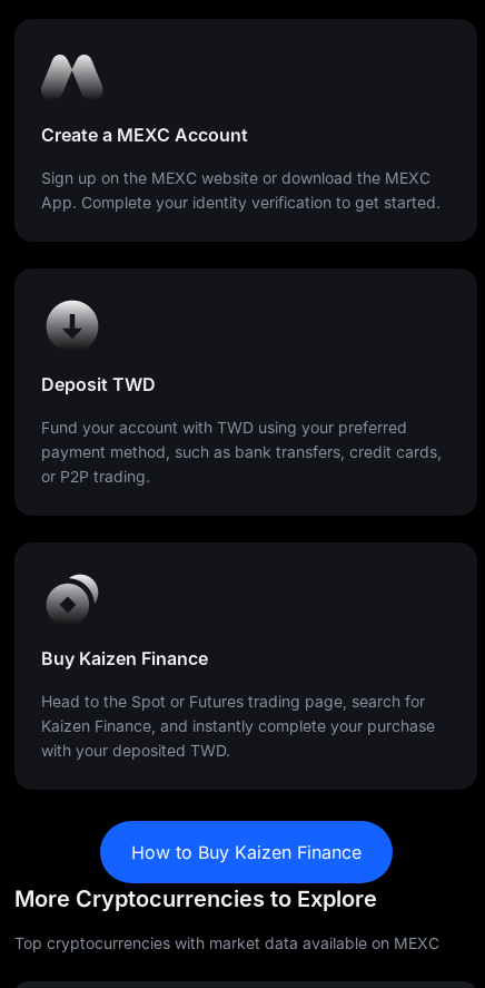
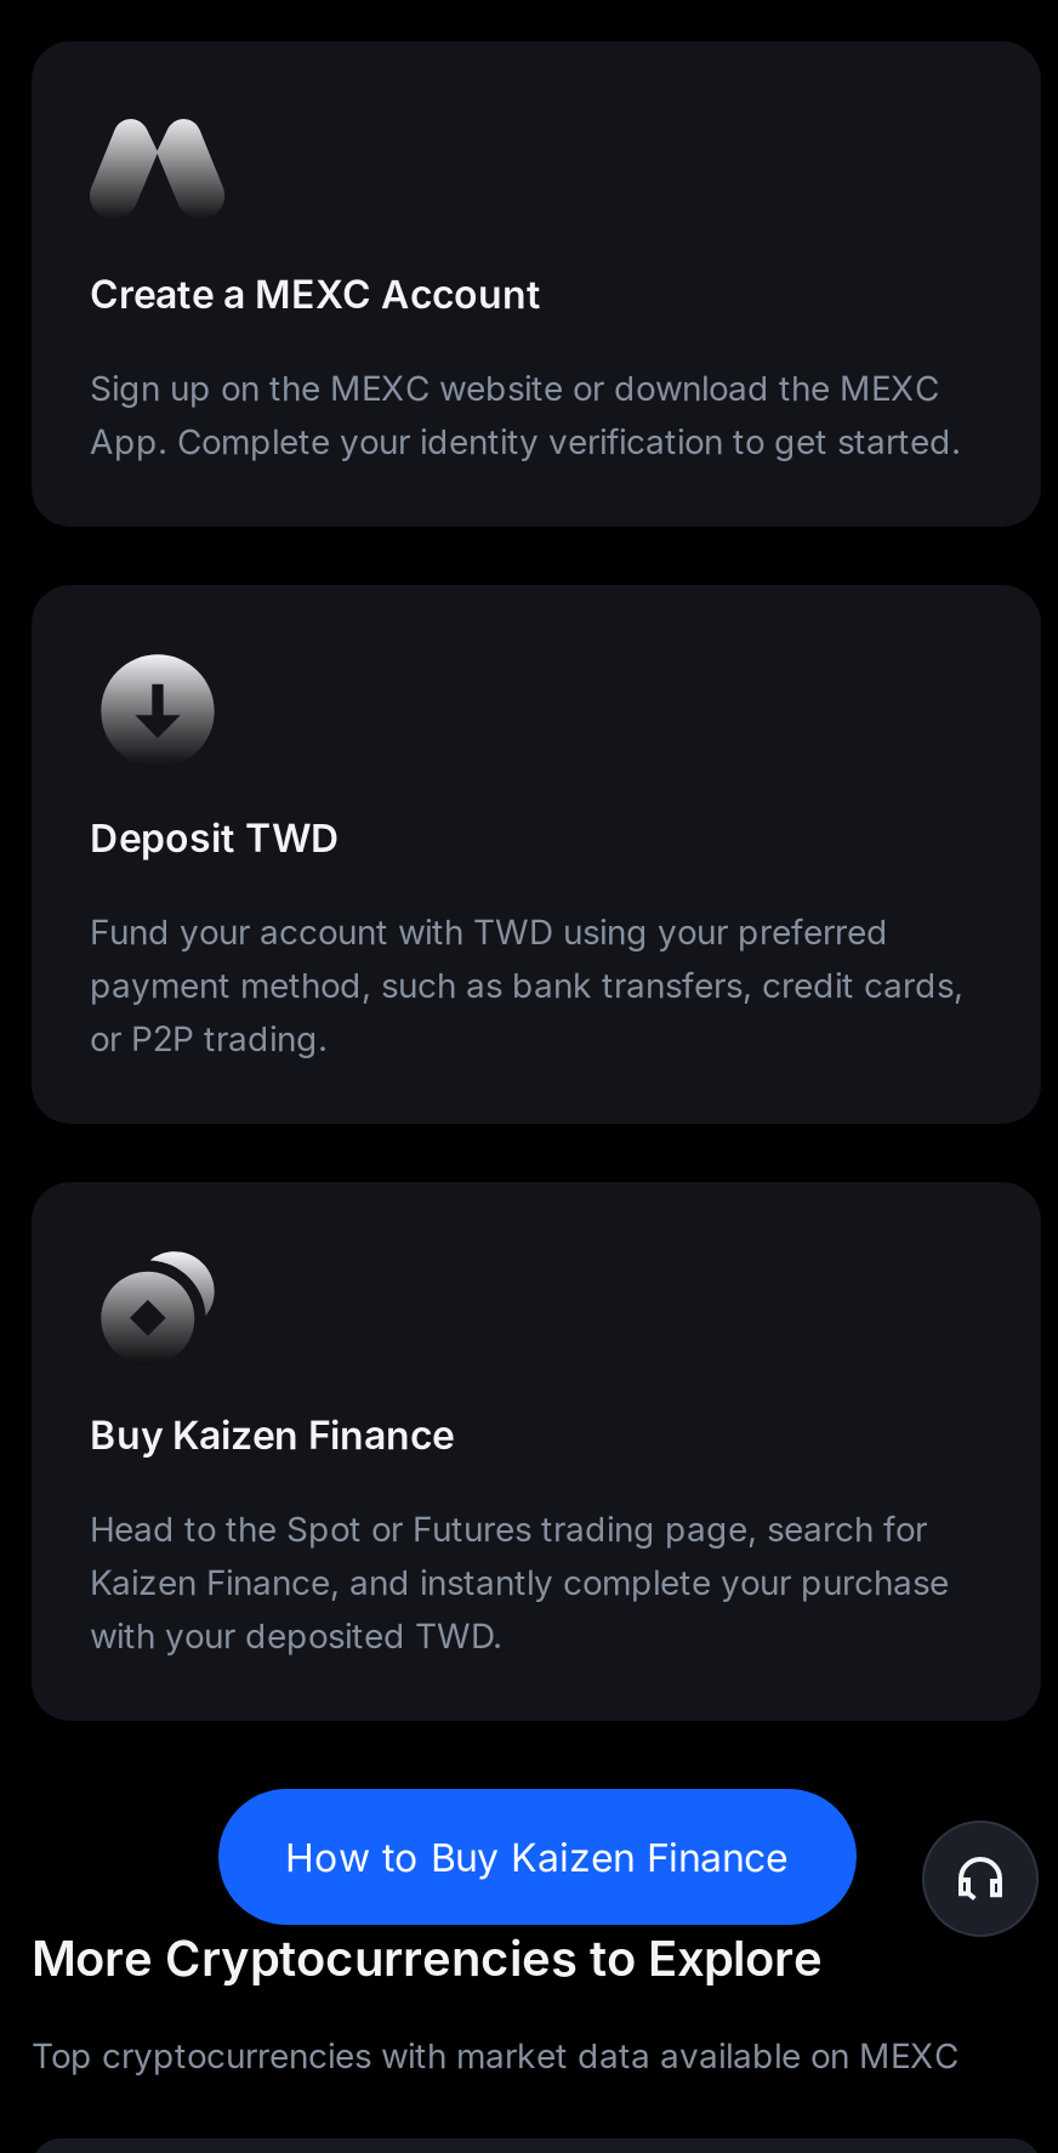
+ [image]
